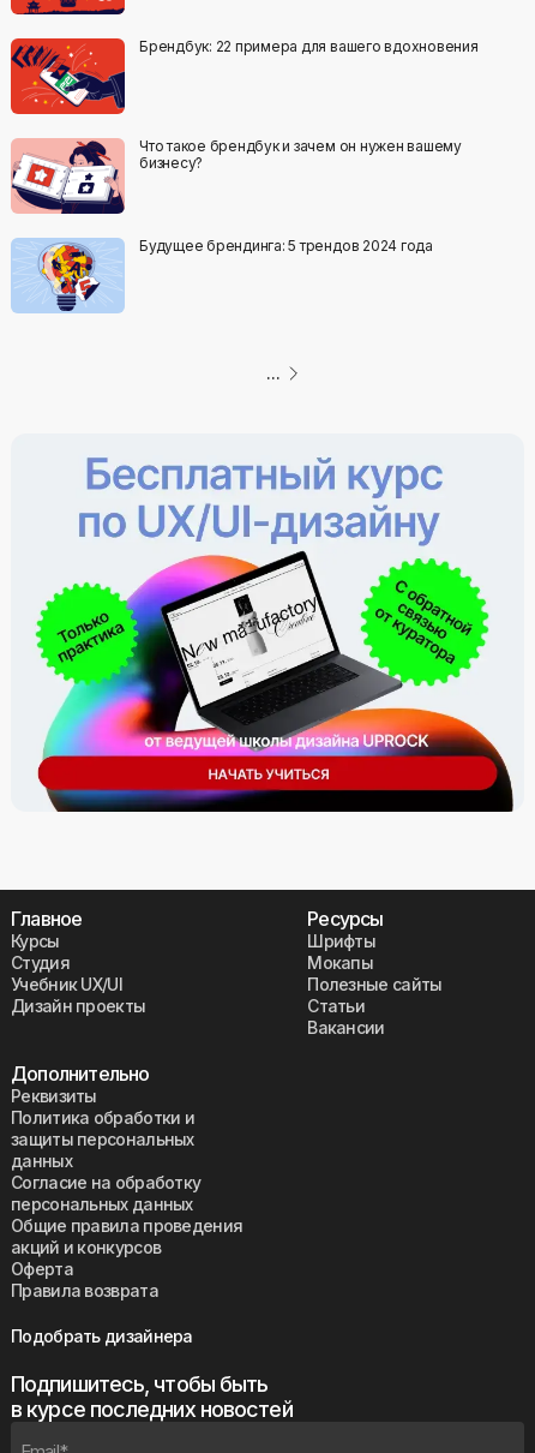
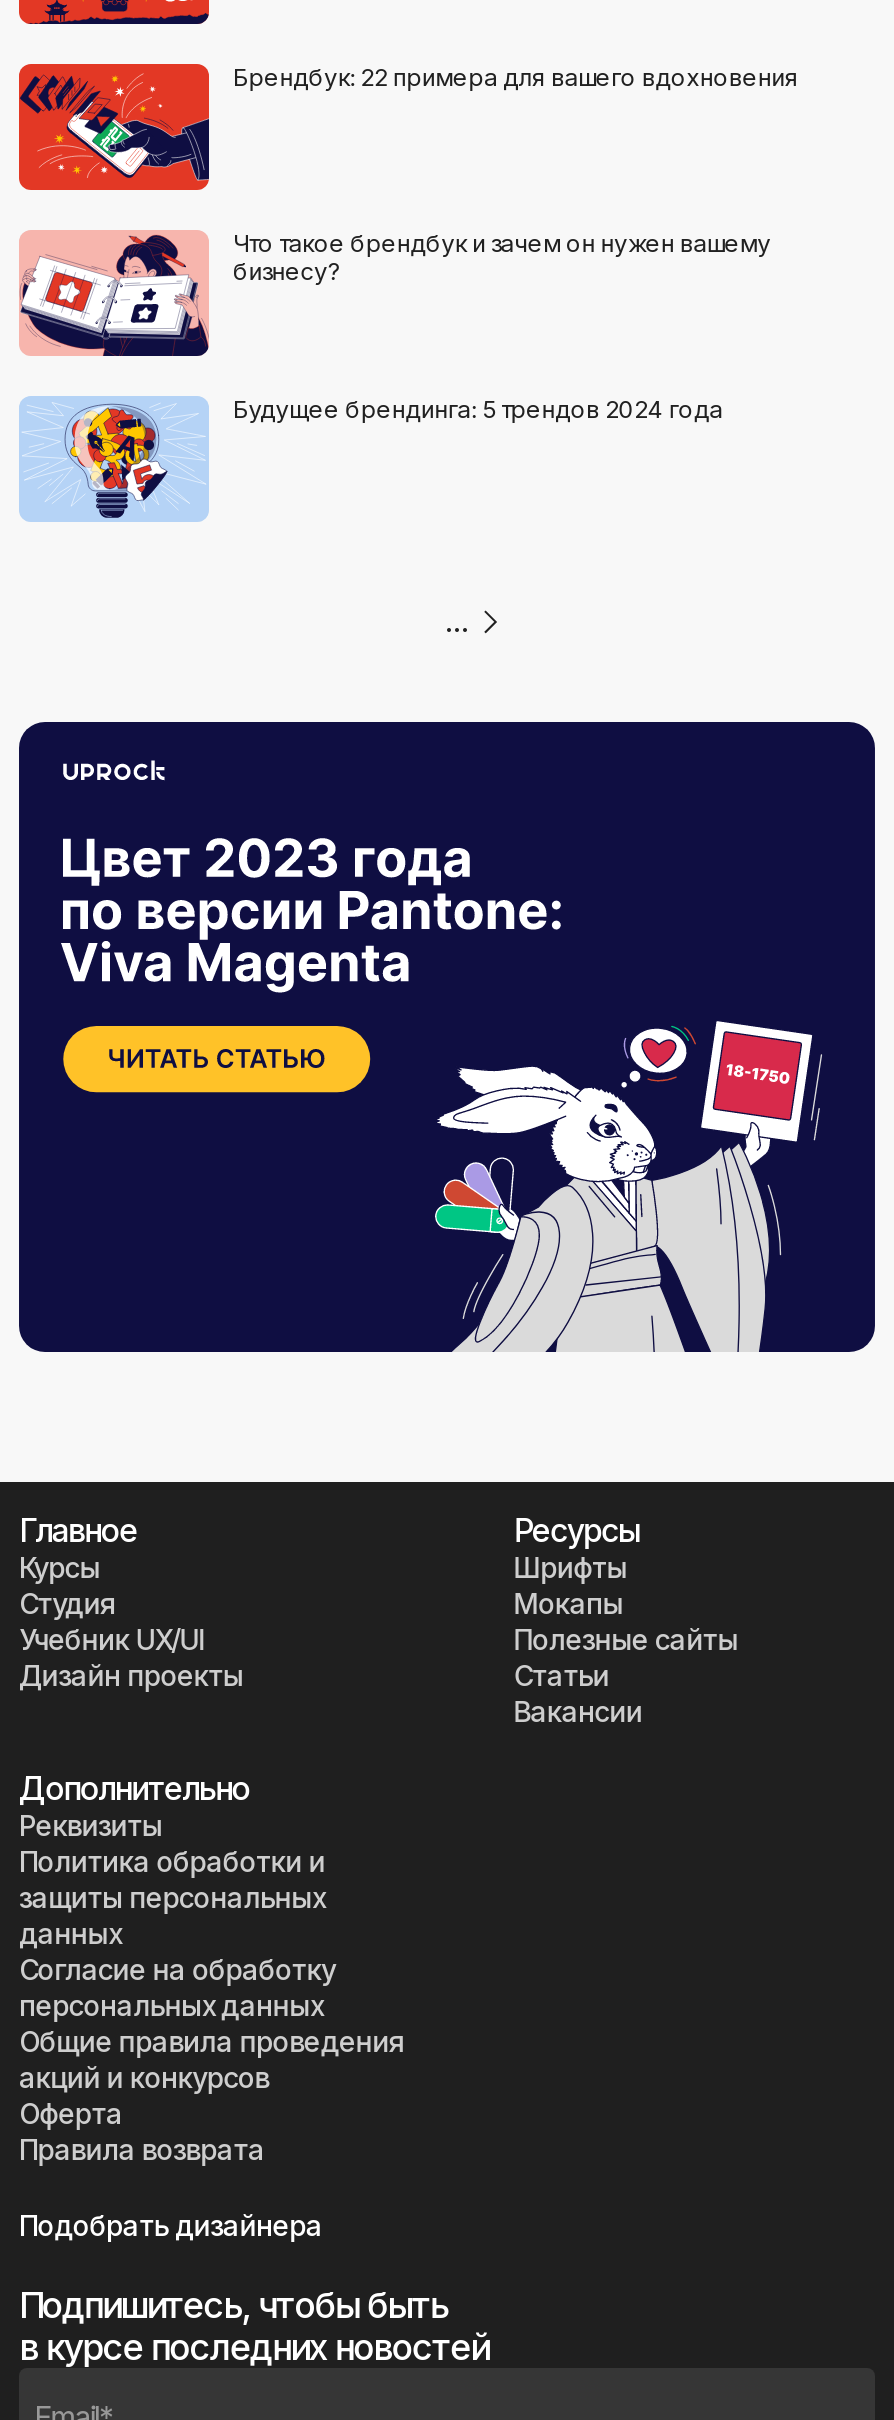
- [image]
+ [image]
